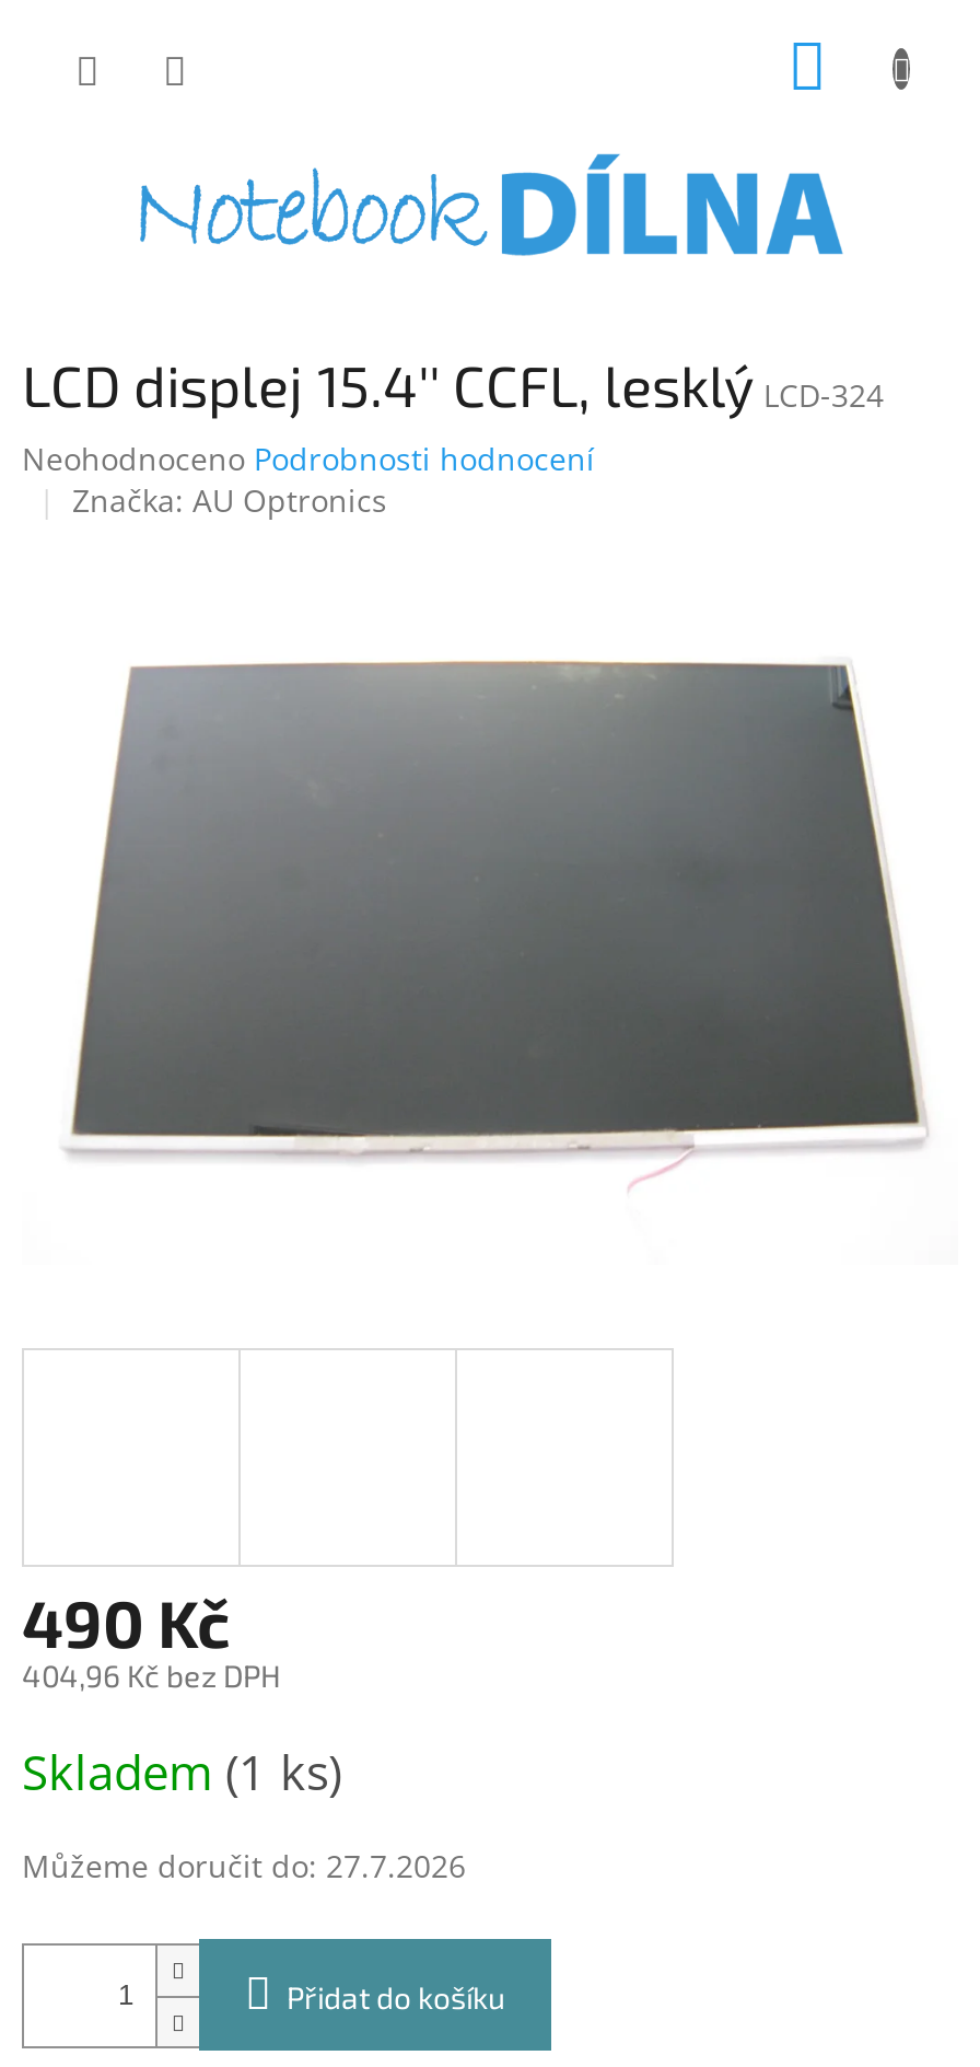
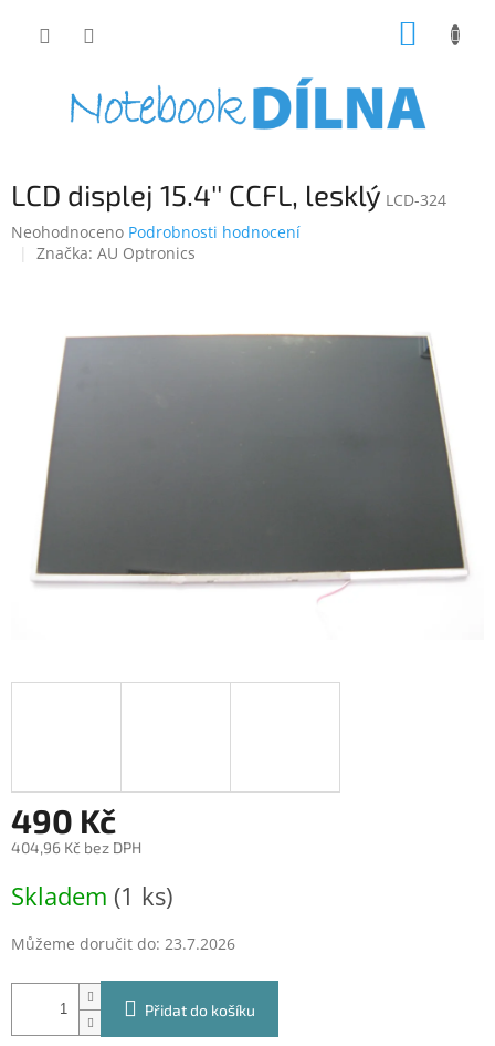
- Můžeme doručit do: 27.7.2026
+ Můžeme doručit do: 23.7.2026
